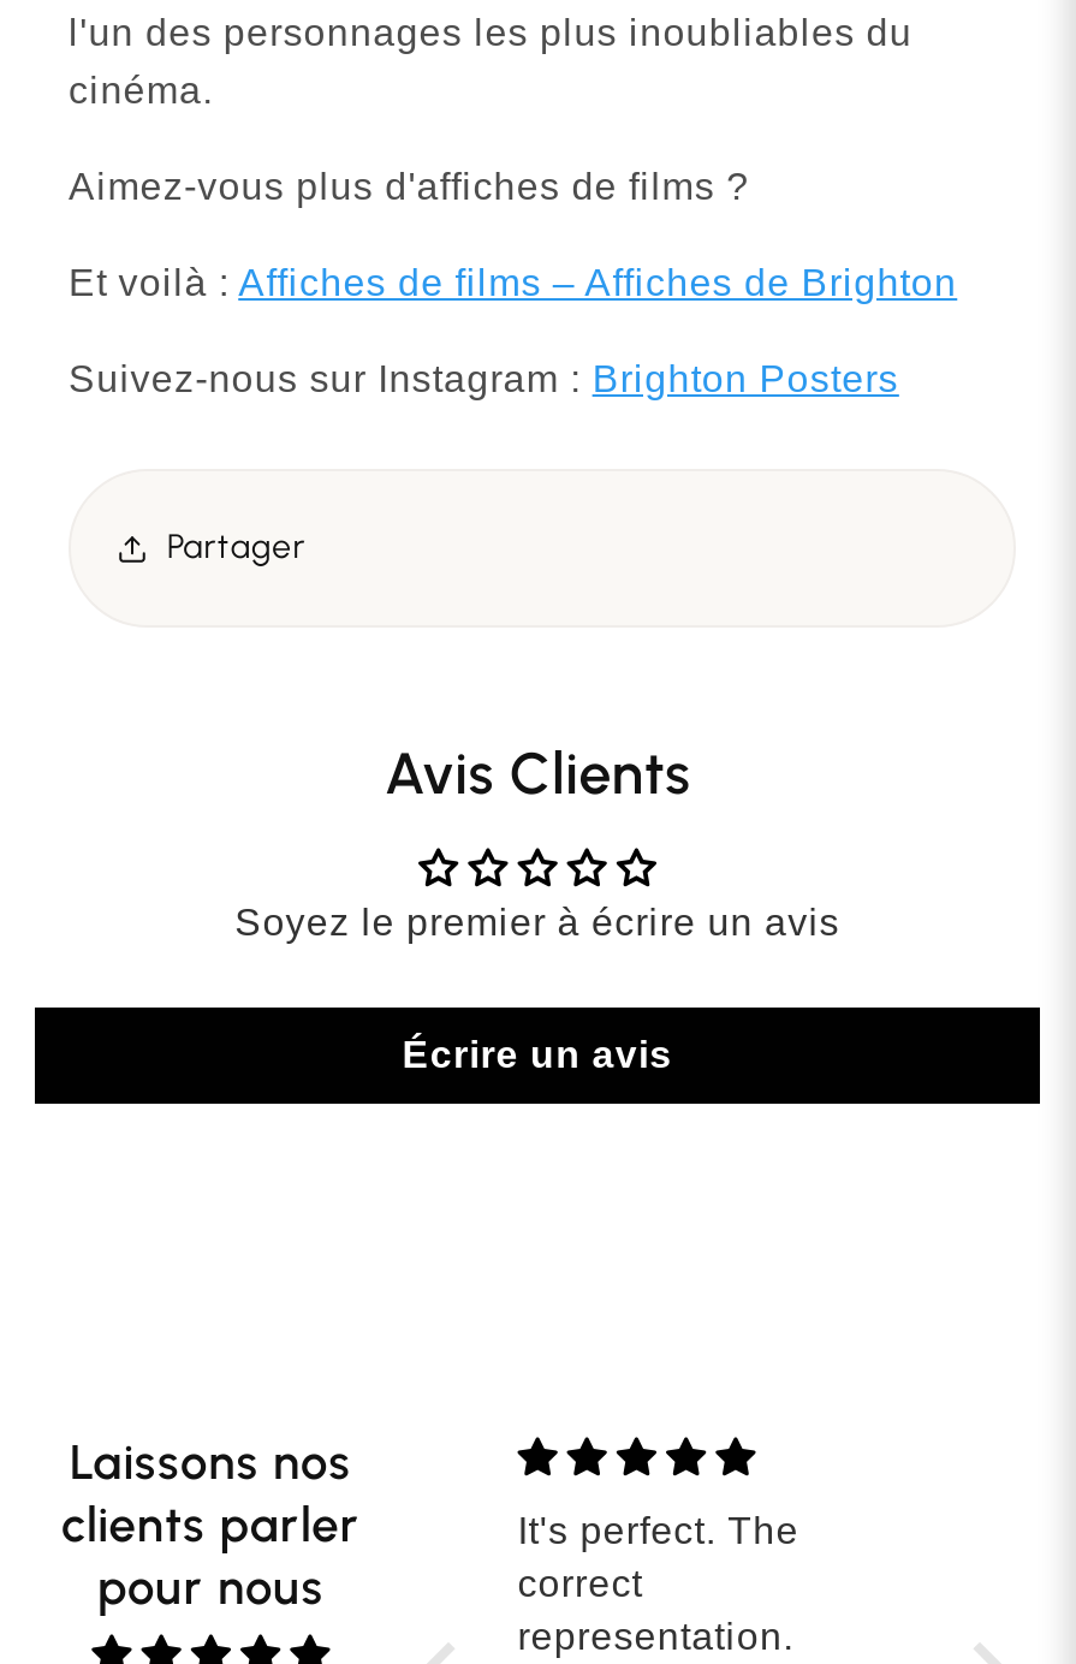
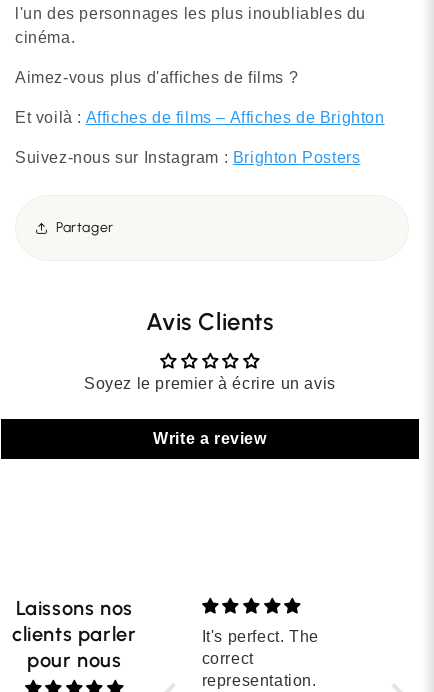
- Écrire un avis
+ Write a review
